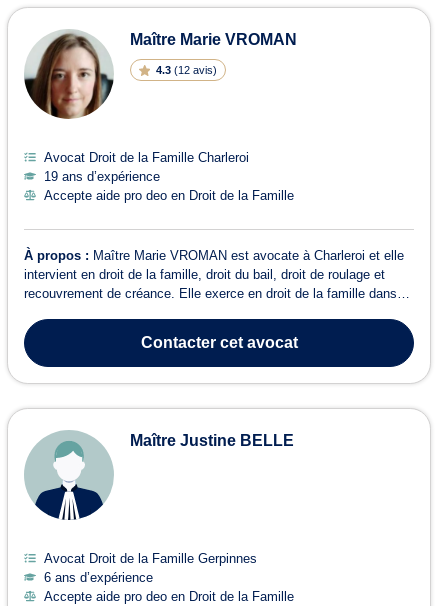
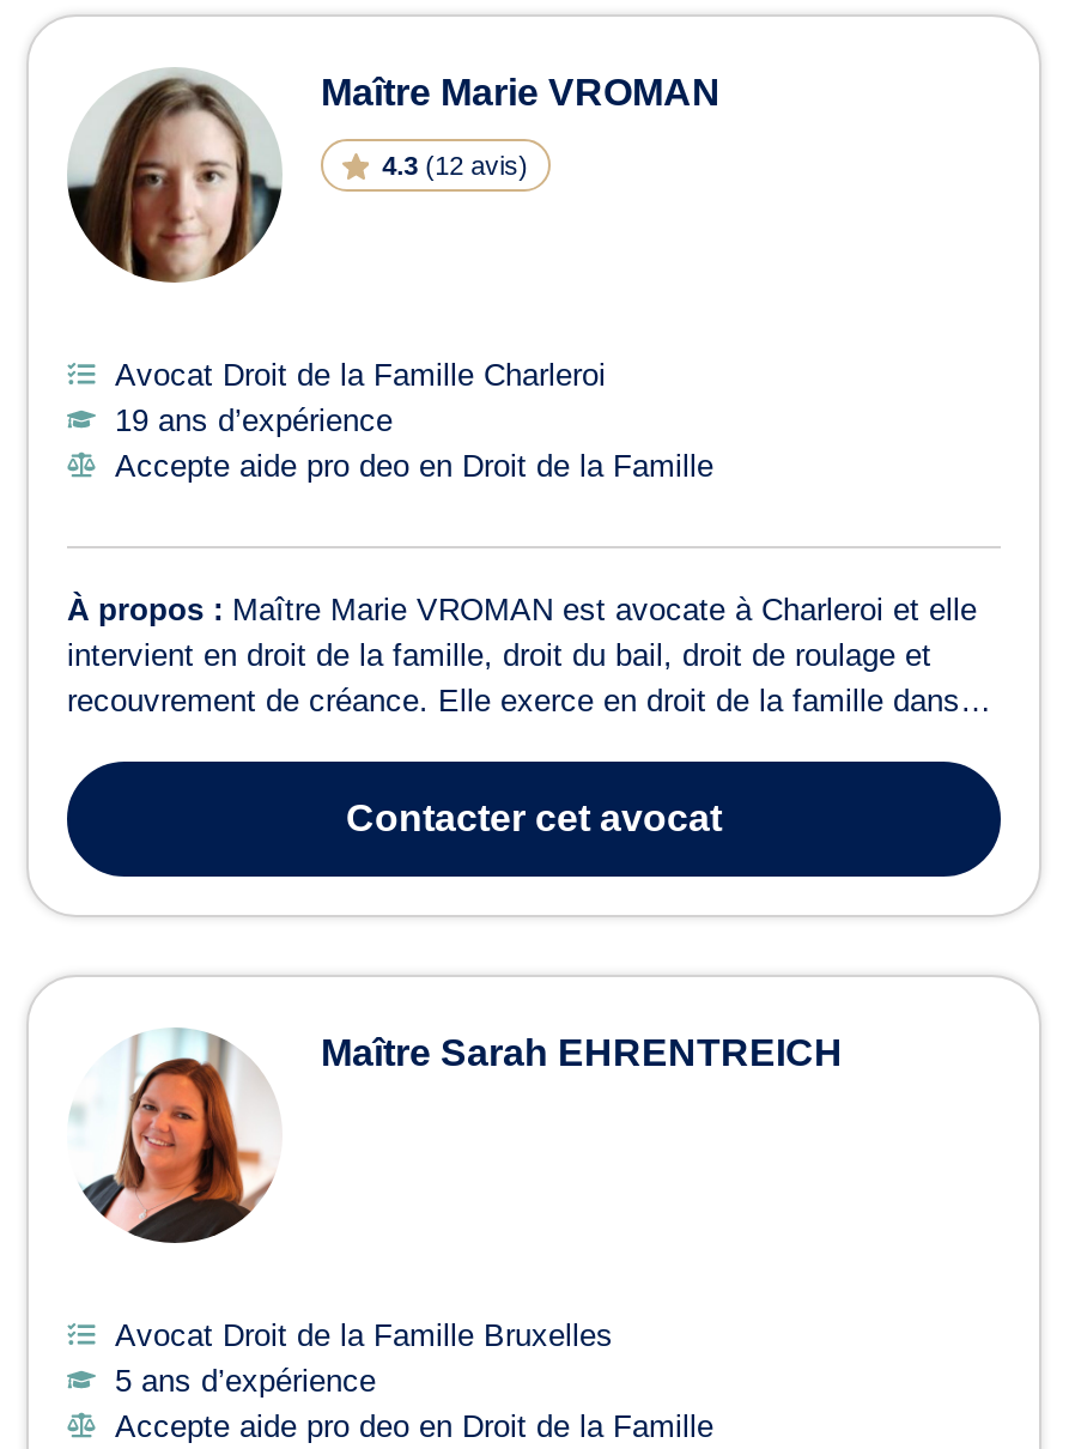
- [image]
- Maître Justine BELLE
+ [image]
+ Maître Sarah EHRENTREICH

- Avocat Droit de la Famille Gerpinnes
+ Avocat Droit de la Famille Bruxelles

- 6 ans d’expérience
+ 5 ans d’expérience
